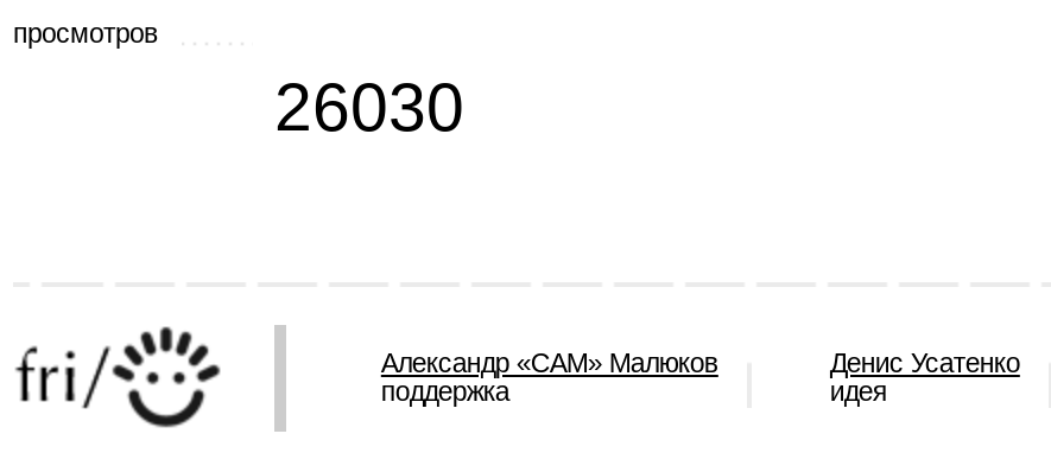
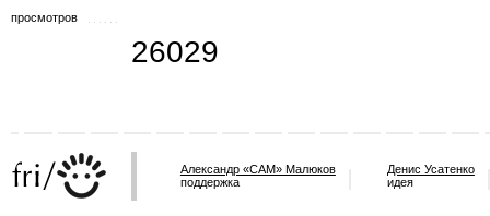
- 26030
+ 26029
